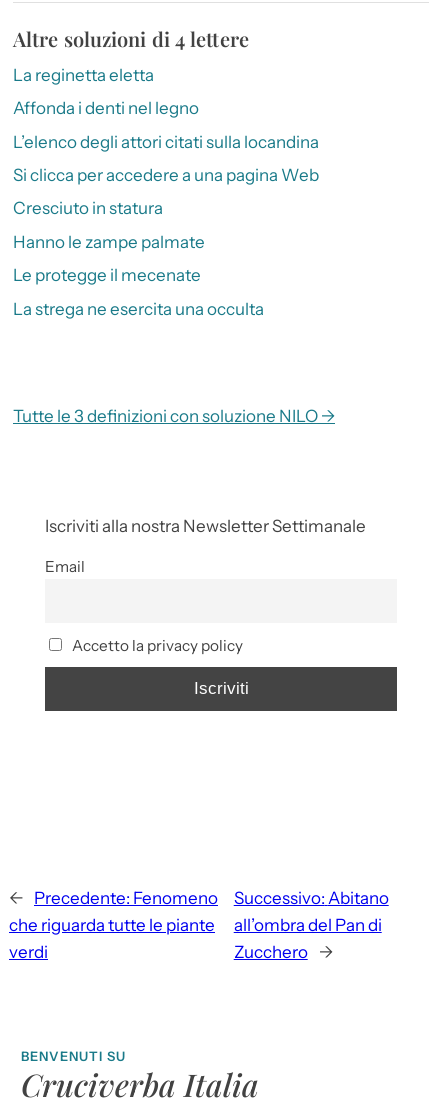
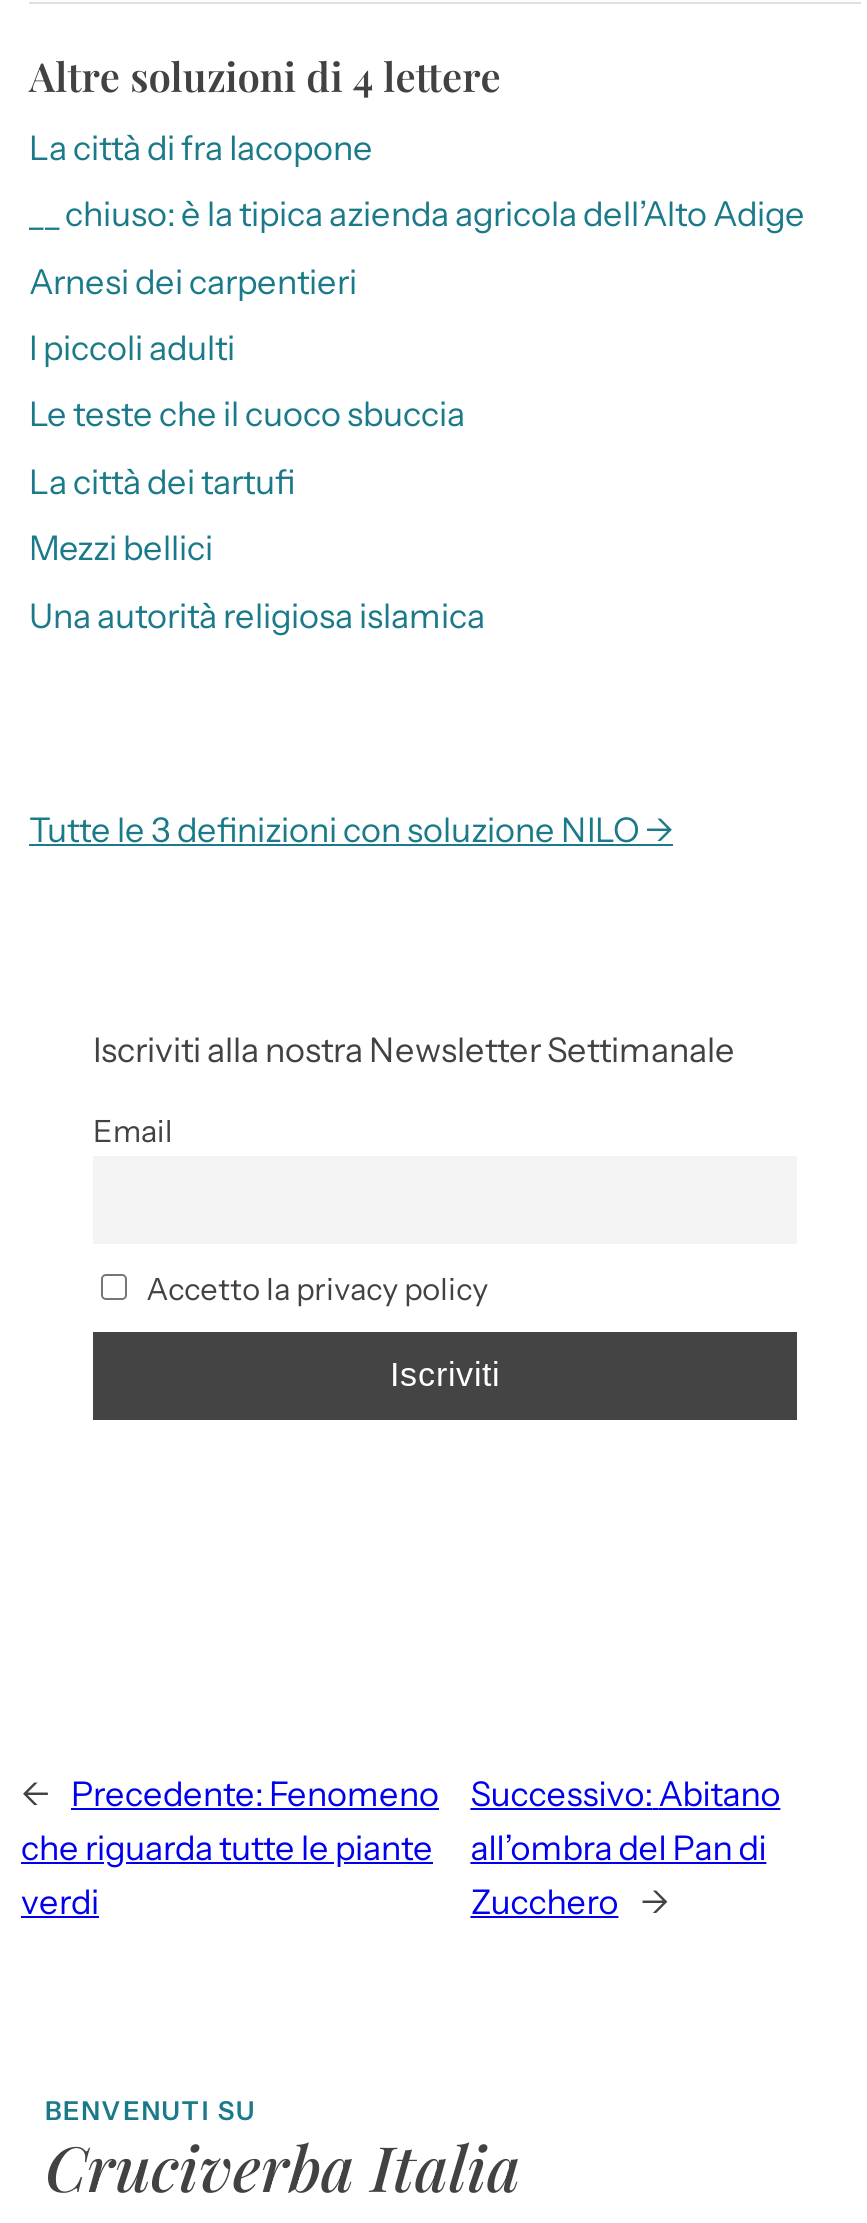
- La reginetta eletta
+ La città di fra Iacopone

- Affonda i denti nel legno
+ __ chiuso: è la tipica azienda agricola dell’Alto Adige

- L’elenco degli attori citati sulla locandina
+ Arnesi dei carpentieri

- Si clicca per accedere a una pagina Web
+ I piccoli adulti

- Cresciuto in statura
+ Le teste che il cuoco sbuccia

- Hanno le zampe palmate
+ La città dei tartufi

- Le protegge il mecenate
+ Mezzi bellici

- La strega ne esercita una occulta
+ Una autorità religiosa islamica
